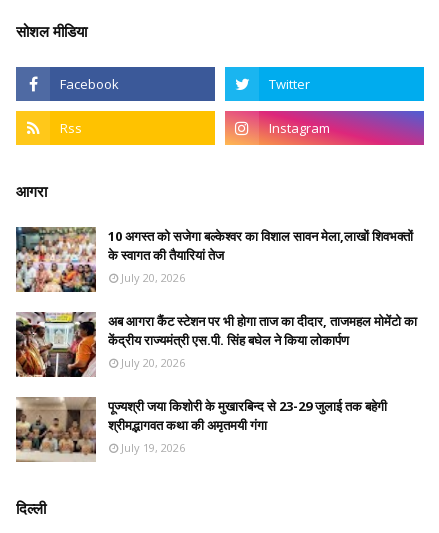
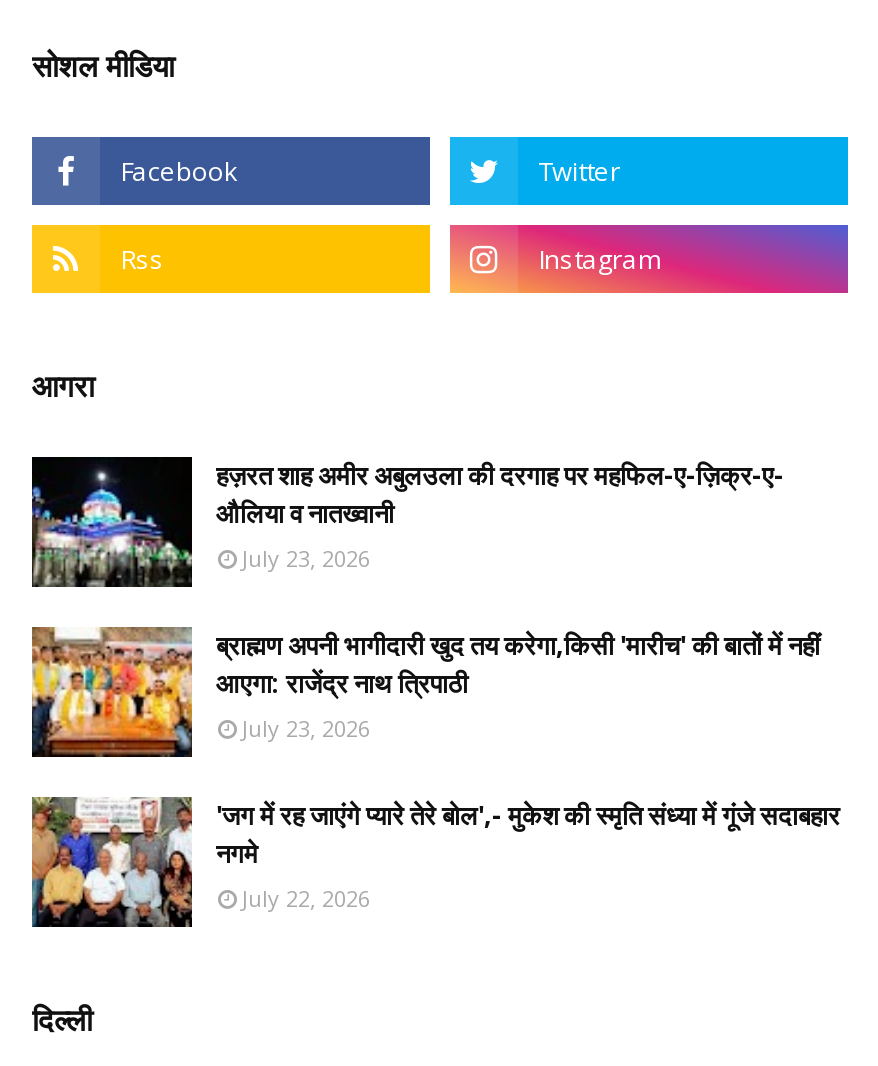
- [image]
- 10 अगस्त को सजेगा बल्केश्वर का विशाल सावन मेला,लाखों शिवभक्तों
- के स्वागत की तैयारियां तेज
- July 20, 2026
+ [image]
+ हज़रत शाह अमीर अबुलउला की दरगाह पर महफिल-ए-ज़िक्र-ए-
+ औलिया व नातख्वानी
+ July 23, 2026

- [image]
- अब आगरा कैंट स्टेशन पर भी होगा ताज का दीदार, ताजमहल मोमेंटो का
- केंद्रीय राज्यमंत्री एस.पी. सिंह बघेल ने किया लोकार्पण
- July 20, 2026
+ [image]
+ ब्राह्मण अपनी भागीदारी खुद तय करेगा,किसी 'मारीच' की बातों में नहीं
+ आएगा: राजेंद्र नाथ त्रिपाठी
+ July 23, 2026

- [image]
- पूज्यश्री जया किशोरी के मुखारबिन्द से 23-29 जुलाई तक बहेगी
- श्रीमद्भागवत कथा की अमृतमयी गंगा
- July 19, 2026
+ [image]
+ 'जग में रह जाएंगे प्यारे तेरे बोल',- मुकेश की स्मृति संध्या में गूंजे सदाबहार
+ नगमे
+ July 22, 2026
